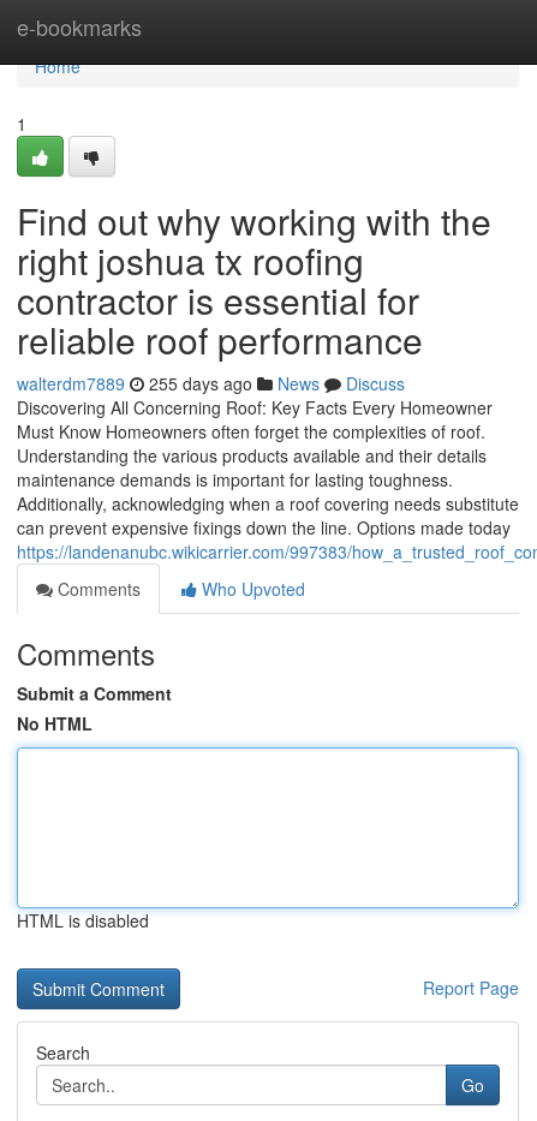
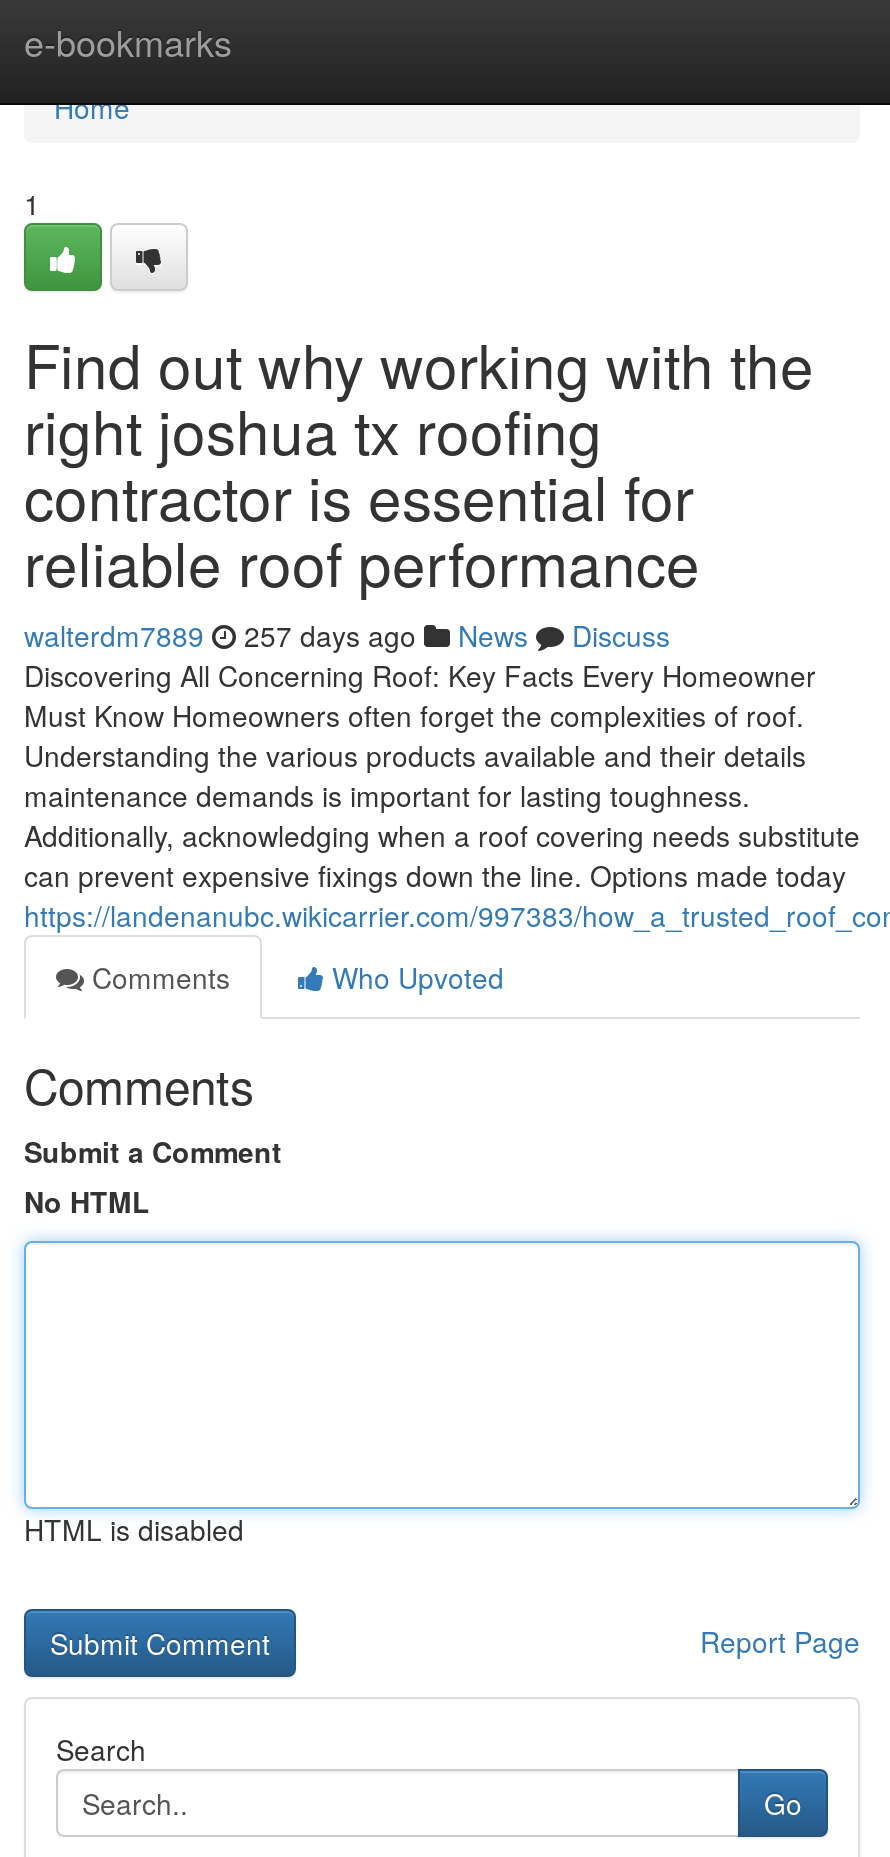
- walterdm7889 255 days ago News Discuss
+ walterdm7889 257 days ago News Discuss
